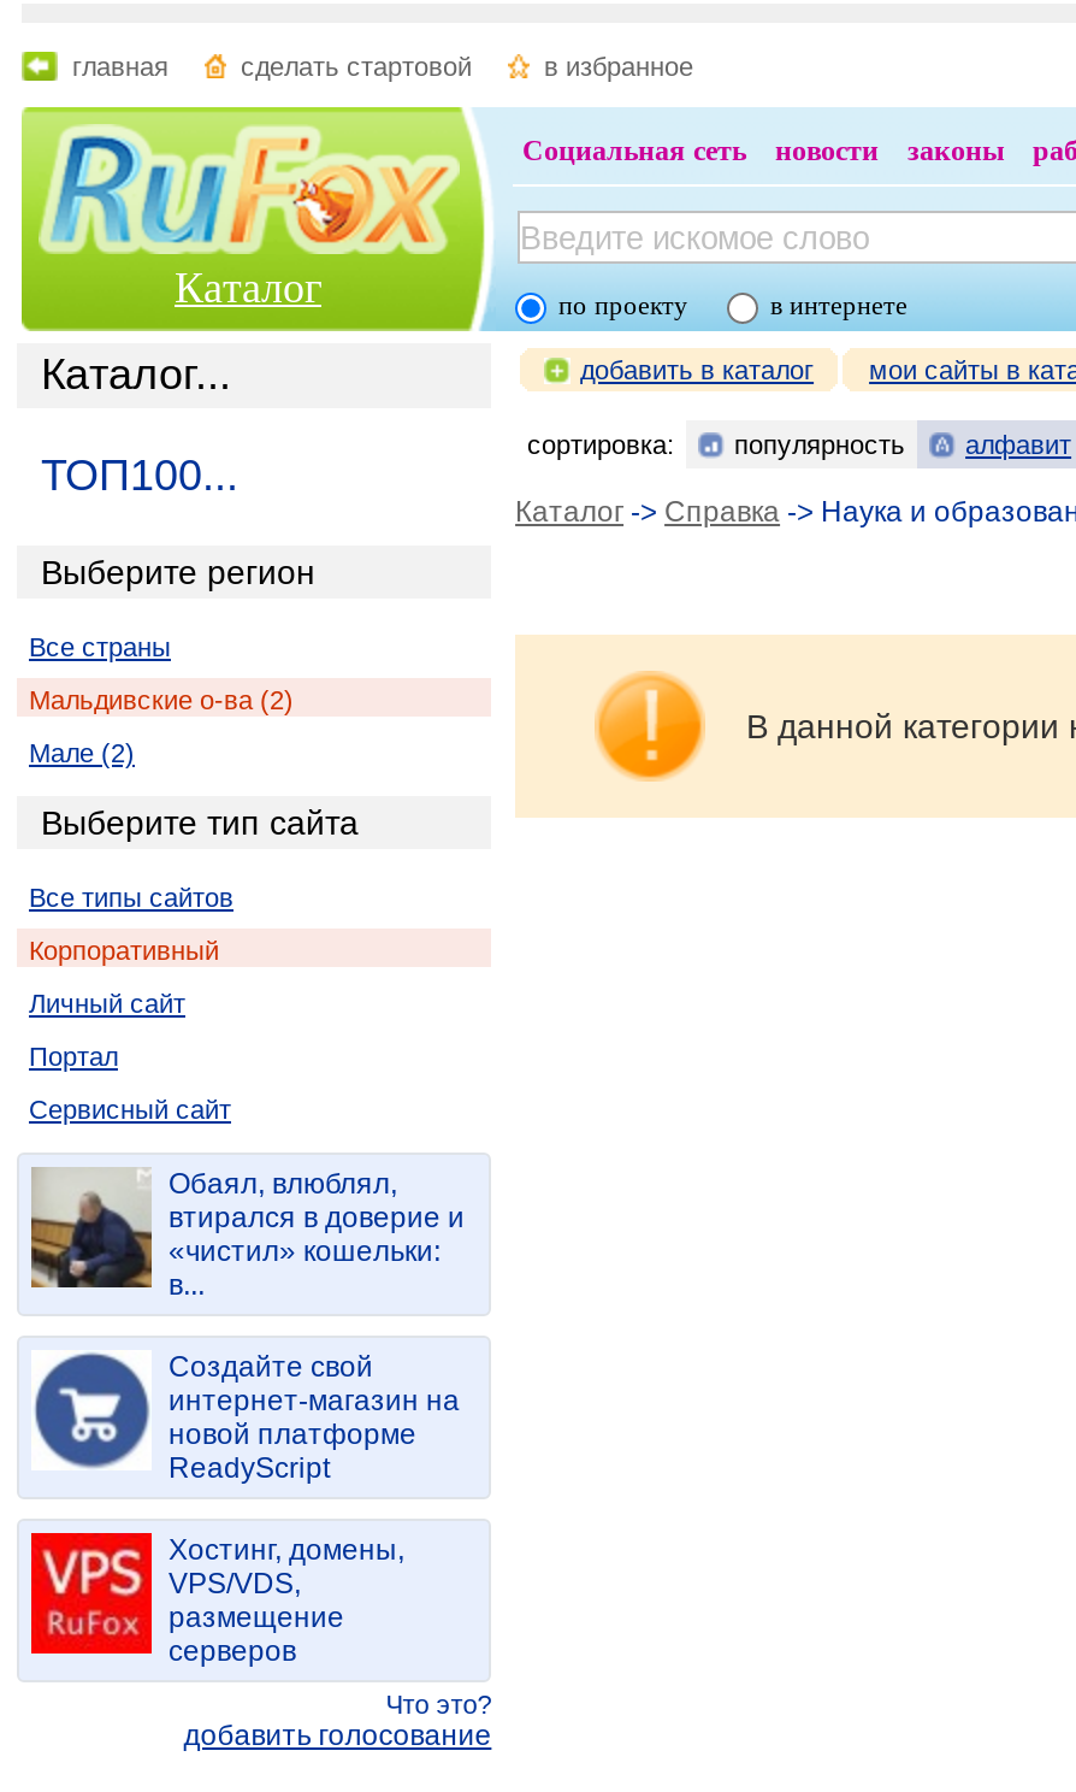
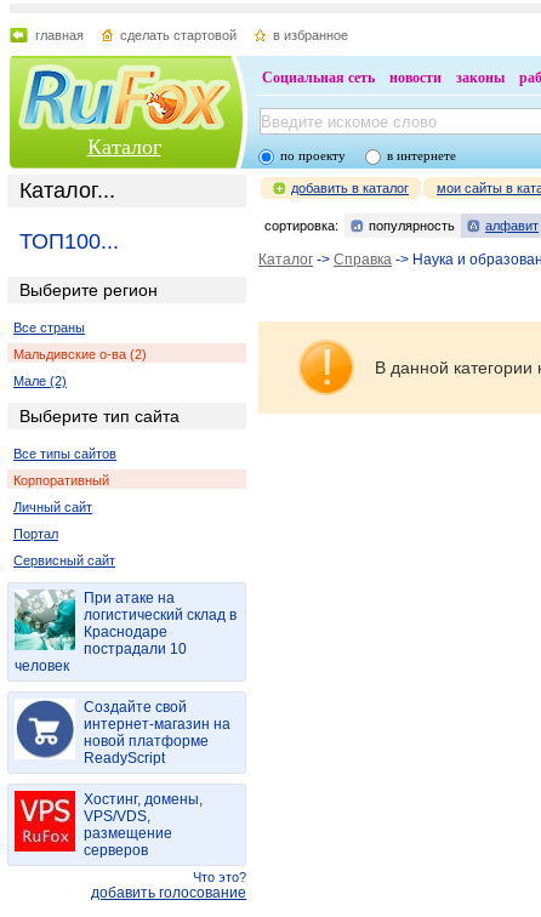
- [image]
- Обаял, влюблял,
- втирался в доверие и
- «чистил» кошельки:
- в...
+ [image]
+ При атаке на
+ логистический склад в
+ Краснодаре
+ пострадали 10
+ человек
